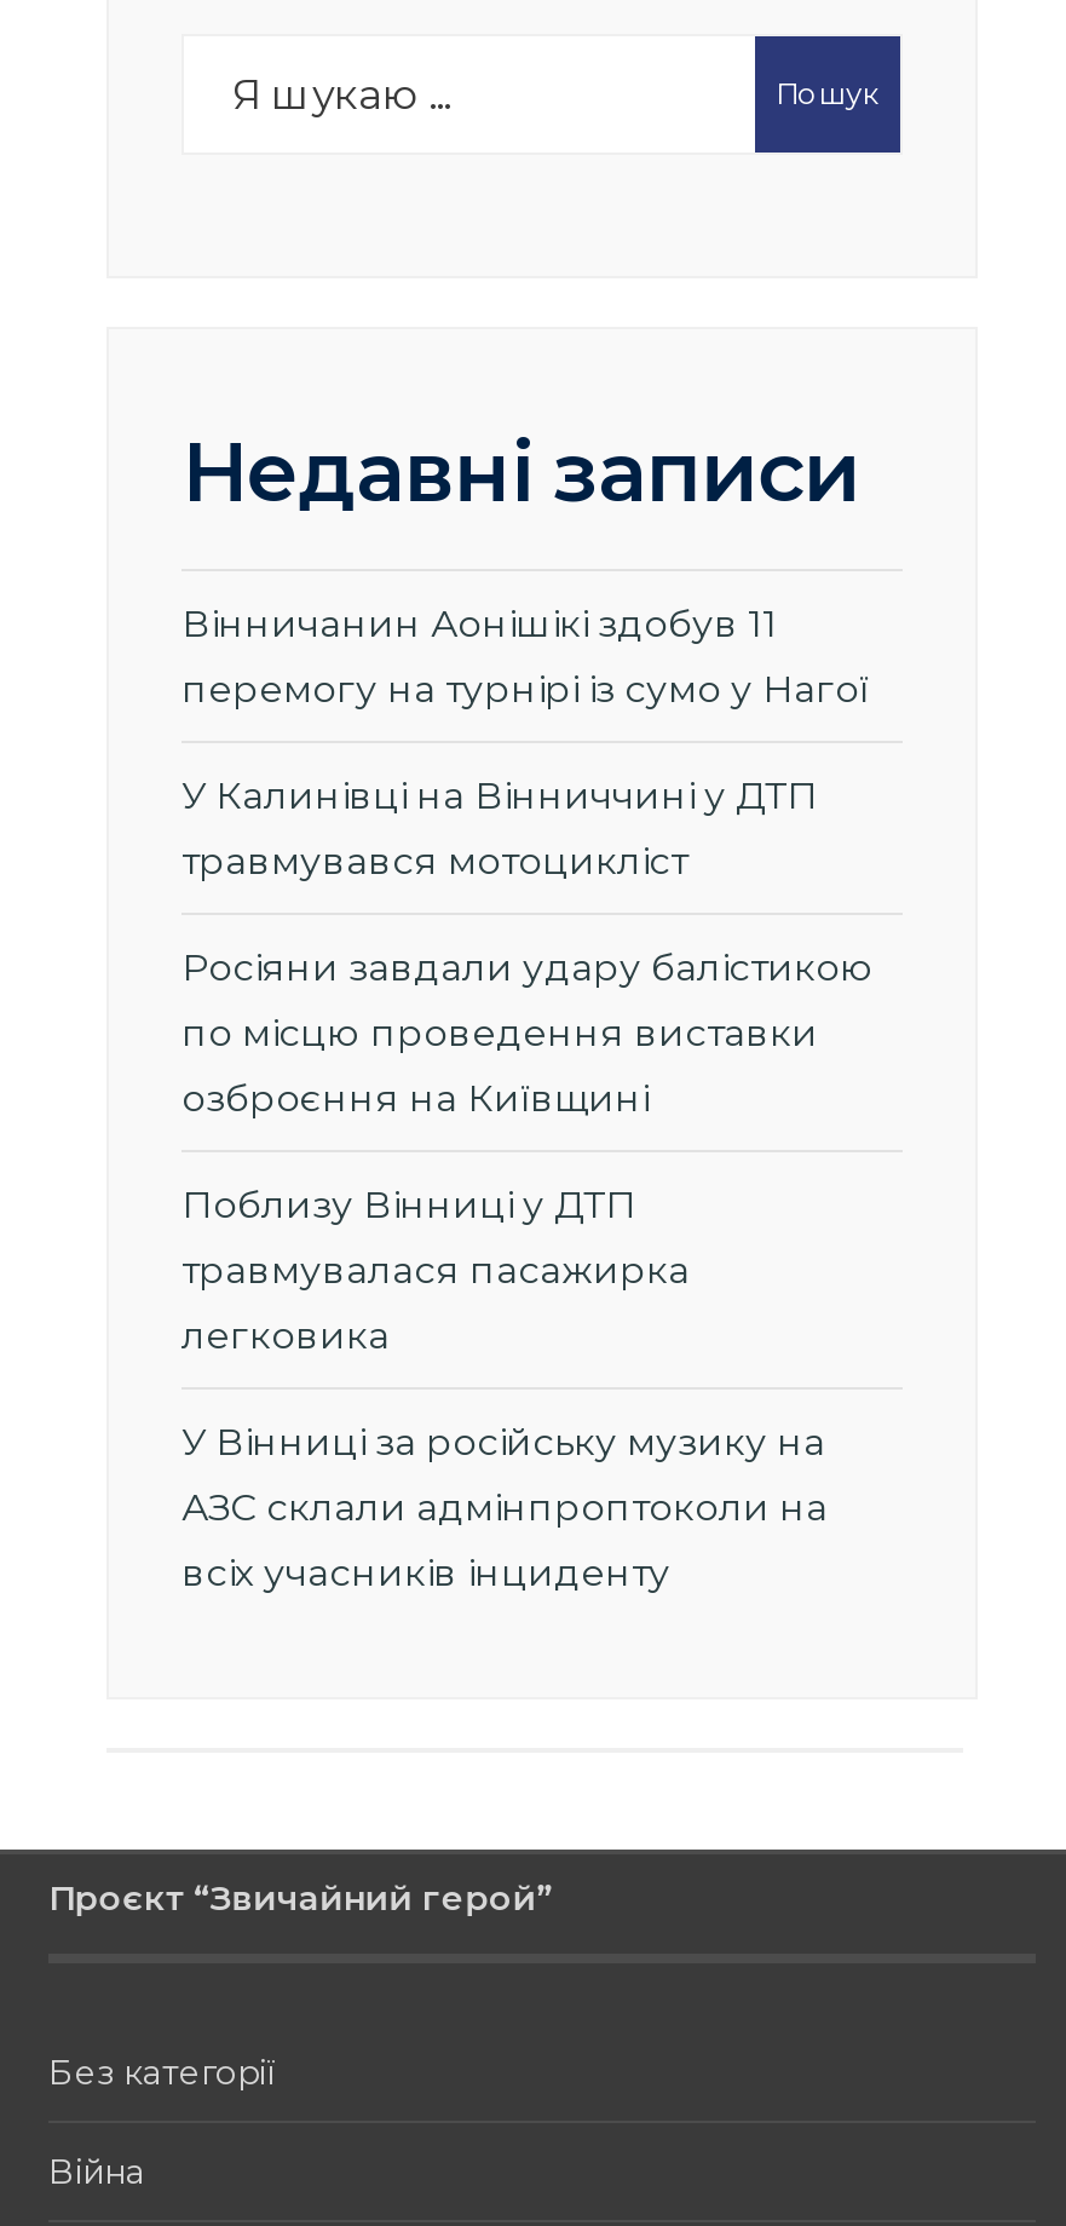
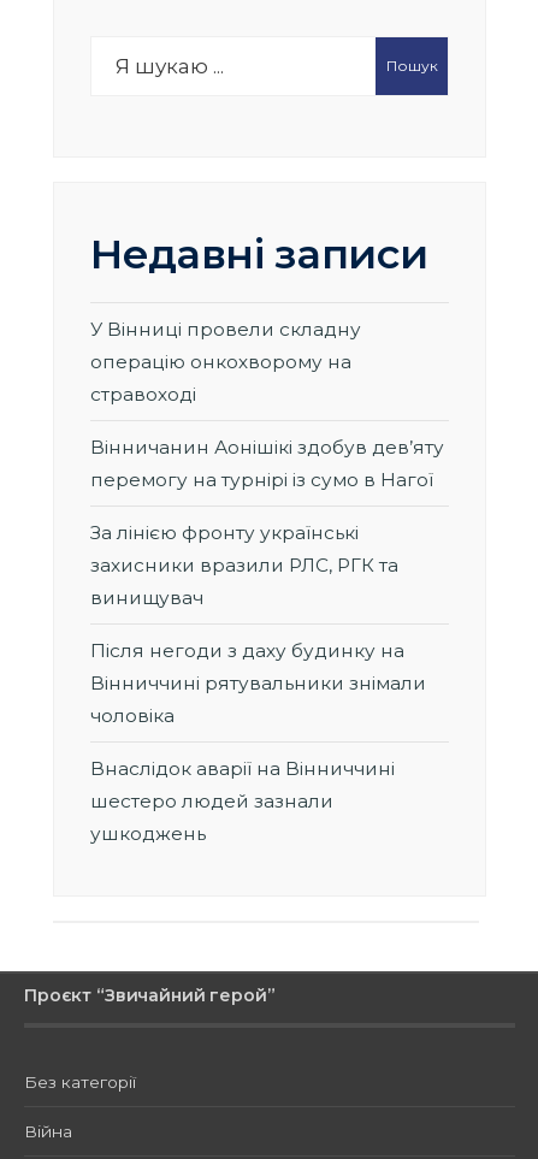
- Вінничанин Аонішікі здобув 11
- перемогу на турнірі із сумо у Нагої
+ У Вінниці провели складну
+ операцію онкохворому на
+ стравоході

- У Калинівці на Вінниччині у ДТП
- травмувався мотоцикліст
+ Вінничанин Аонішікі здобув дев’яту
+ перемогу на турнірі із сумо в Нагої

- Росіяни завдали удару балістикою
- по місцю проведення виставки
- озброєння на Київщині
+ За лінією фронту українські
+ захисники вразили РЛС, РГК та
+ винищувач

- Поблизу Вінниці у ДТП
- травмувалася пасажирка
- легковика
+ Після негоди з даху будинку на
+ Вінниччині рятувальники знімали
+ чоловіка

- У Вінниці за російську музику на
- АЗС склали адмінпроптоколи на
- всіх учасників інциденту
+ Внаслідок аварії на Вінниччині
+ шестеро людей зазнали
+ ушкоджень
